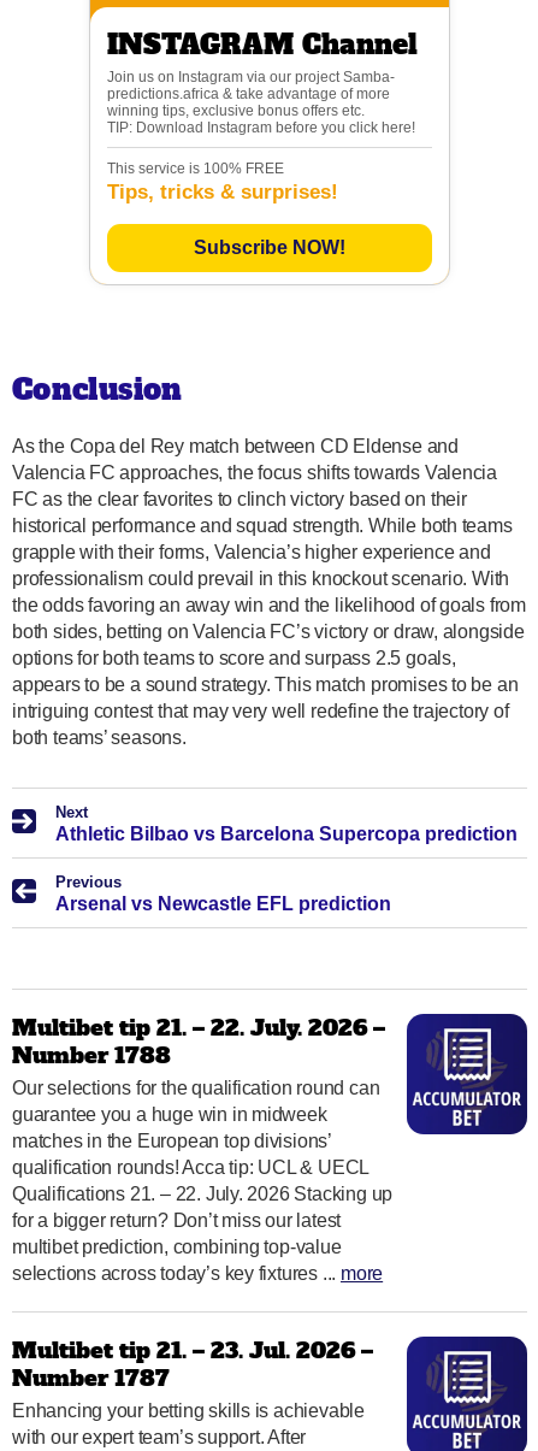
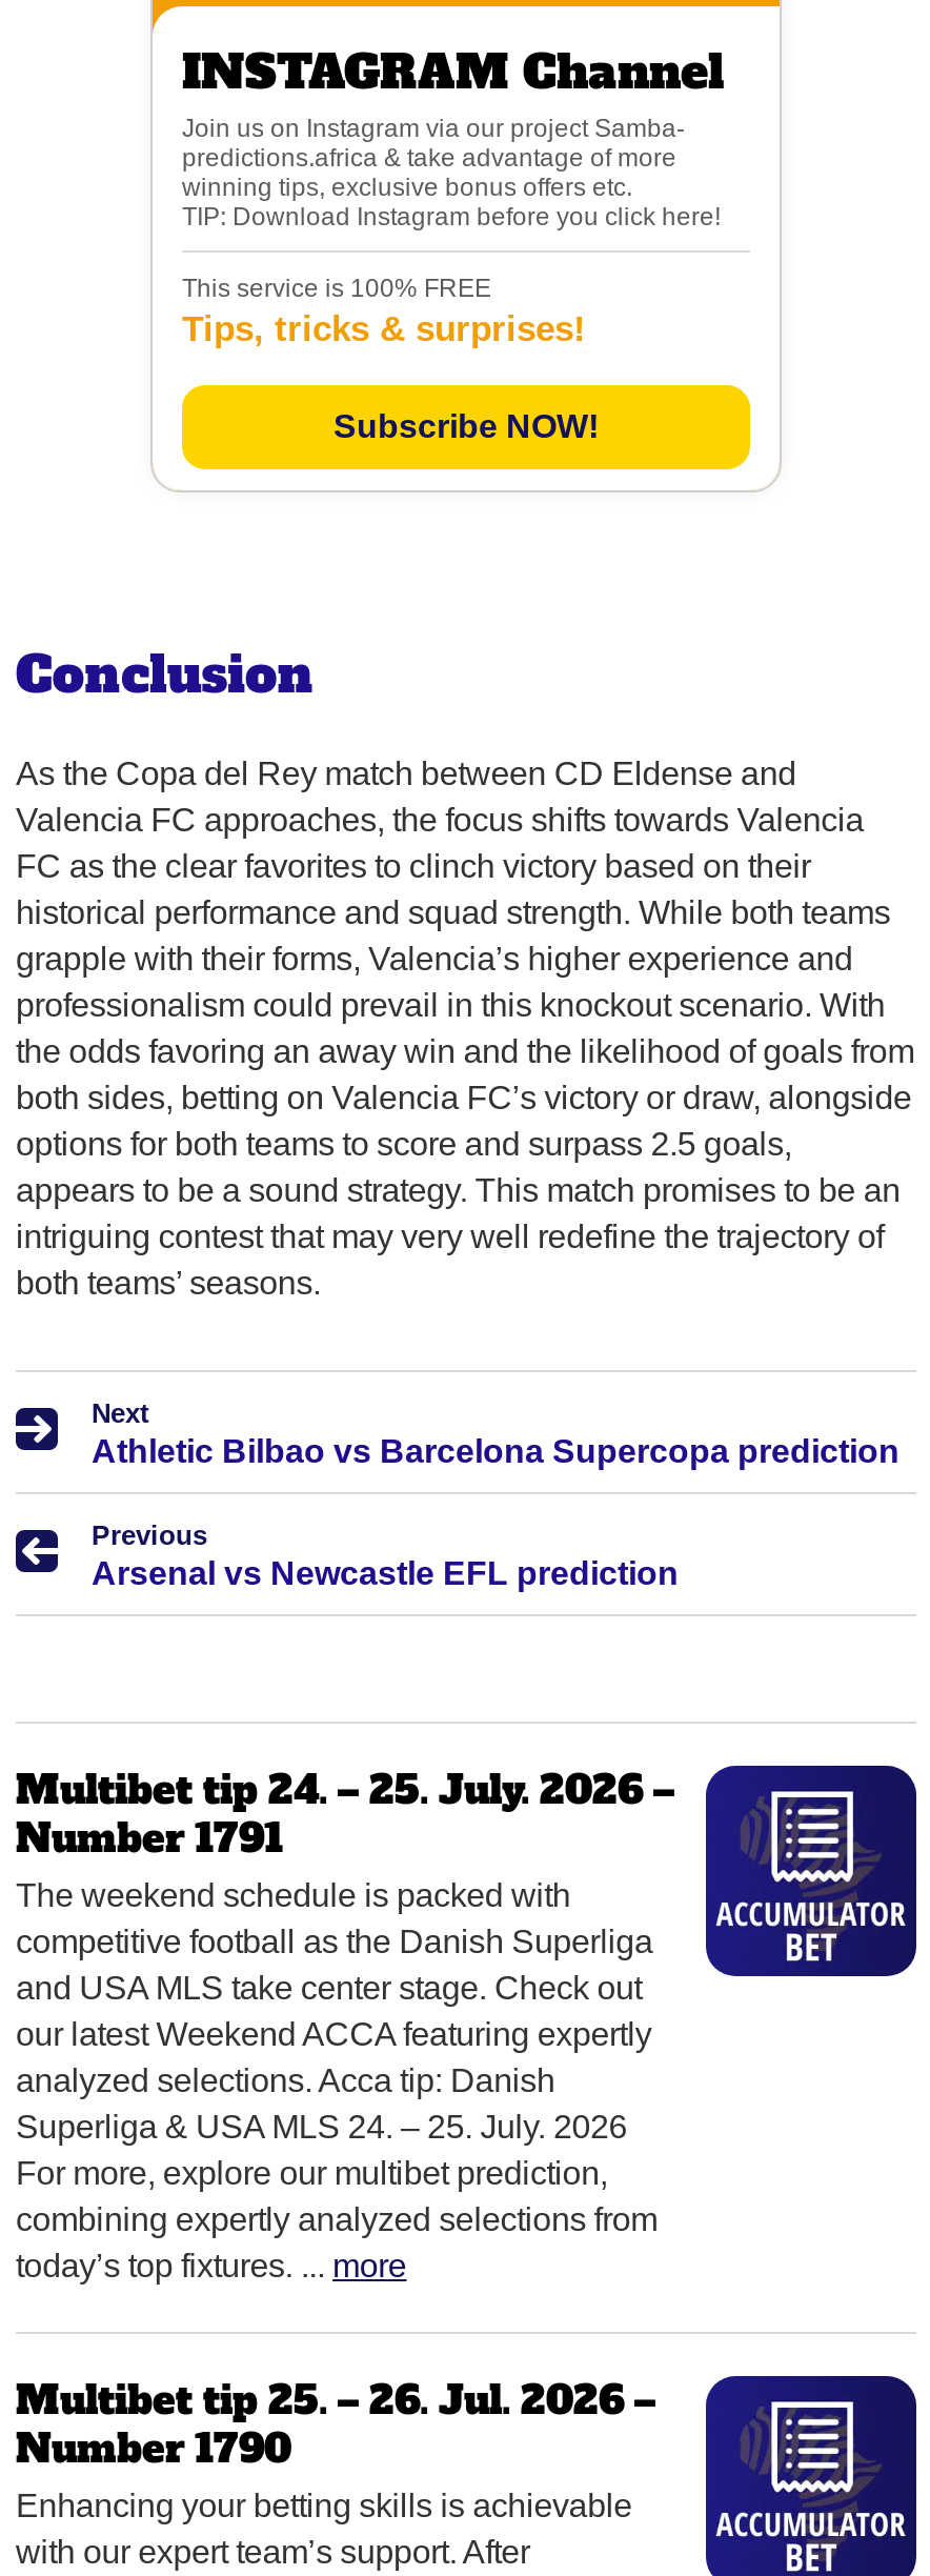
- Multibet tip 21. – 22. July. 2026 –
- Number 1788
- Our selections for the qualification round can
- guarantee you a huge win in midweek
- matches in the European top divisions’
- qualification rounds! Acca tip: UCL & UECL
- Qualifications 21. – 22. July. 2026 Stacking up
- for a bigger return? Don’t miss our latest
- multibet prediction, combining top-value
- selections across today’s key fixtures ... more
+ Multibet tip 24. – 25. July. 2026 –
+ Number 1791
+ The weekend schedule is packed with
+ competitive football as the Danish Superliga
+ and USA MLS take center stage. Check out
+ our latest Weekend ACCA featuring expertly
+ analyzed selections. Acca tip: Danish
+ Superliga & USA MLS 24. – 25. July. 2026
+ For more, explore our multibet prediction,
+ combining expertly analyzed selections from
+ today’s top fixtures. ... more

- Multibet tip 21. – 23. Jul. 2026 –
- Number 1787
+ Multibet tip 25. – 26. Jul. 2026 –
+ Number 1790
